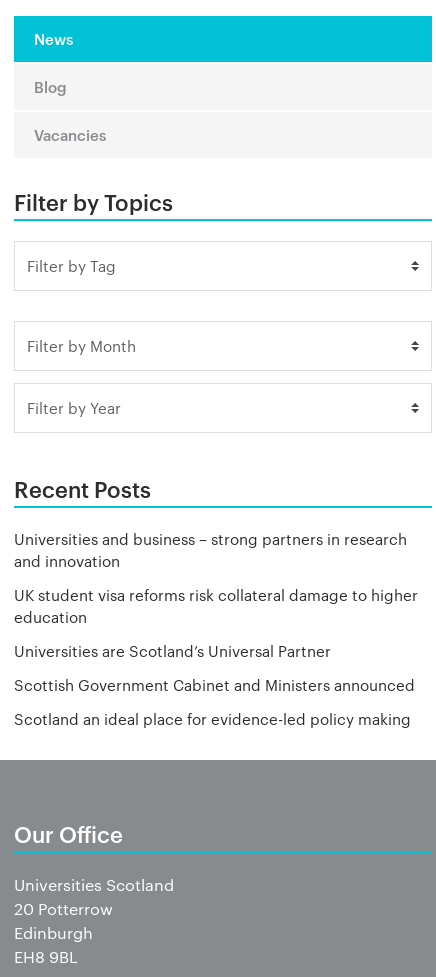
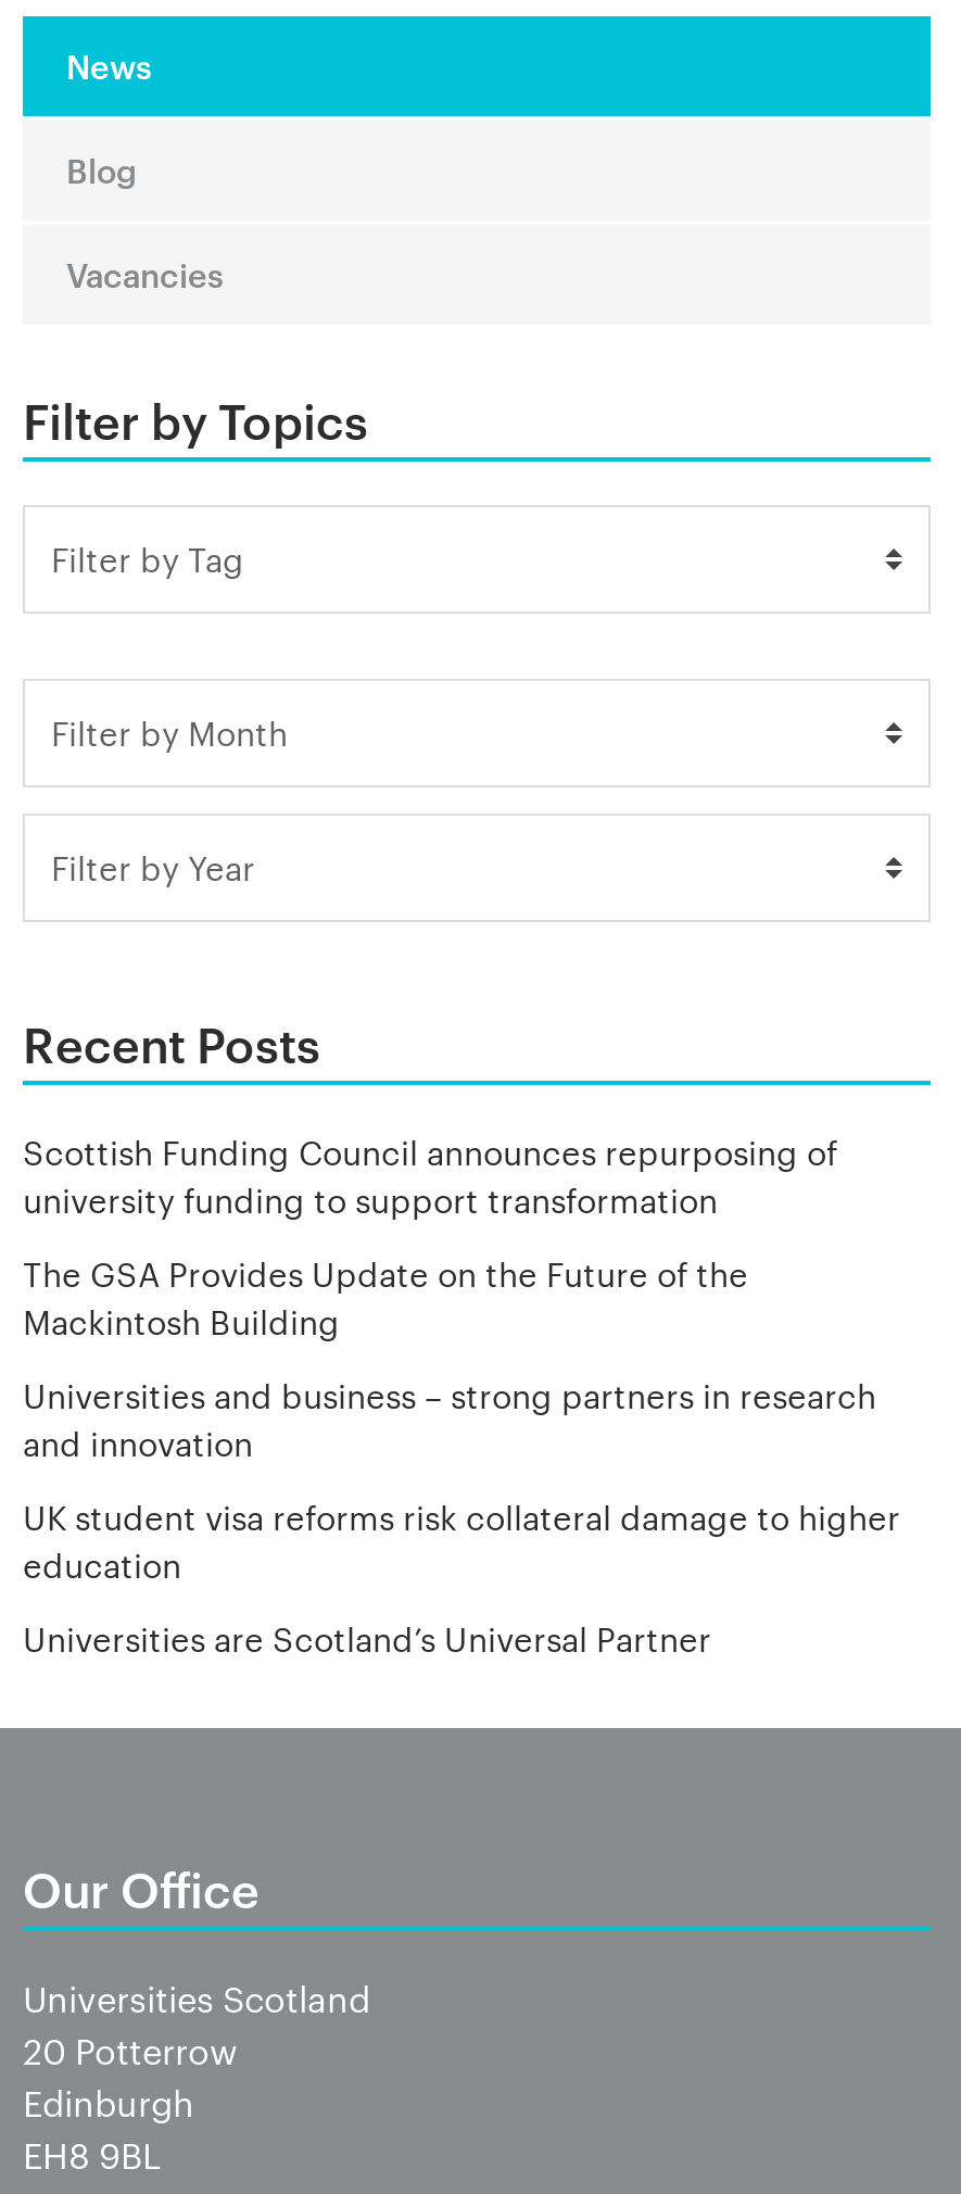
+ Scottish Funding Council announces repurposing of
+ university funding to support transformation
+ The GSA Provides Update on the Future of the
+ Mackintosh Building

moved down: Universities and business – strong partners in research | and innovation | UK student visa reforms risk collateral damage to higher | education | Universities are Scotland’s Universal Partner

- Scottish Government Cabinet and Ministers announced
- Scotland an ideal place for evidence-led policy making
